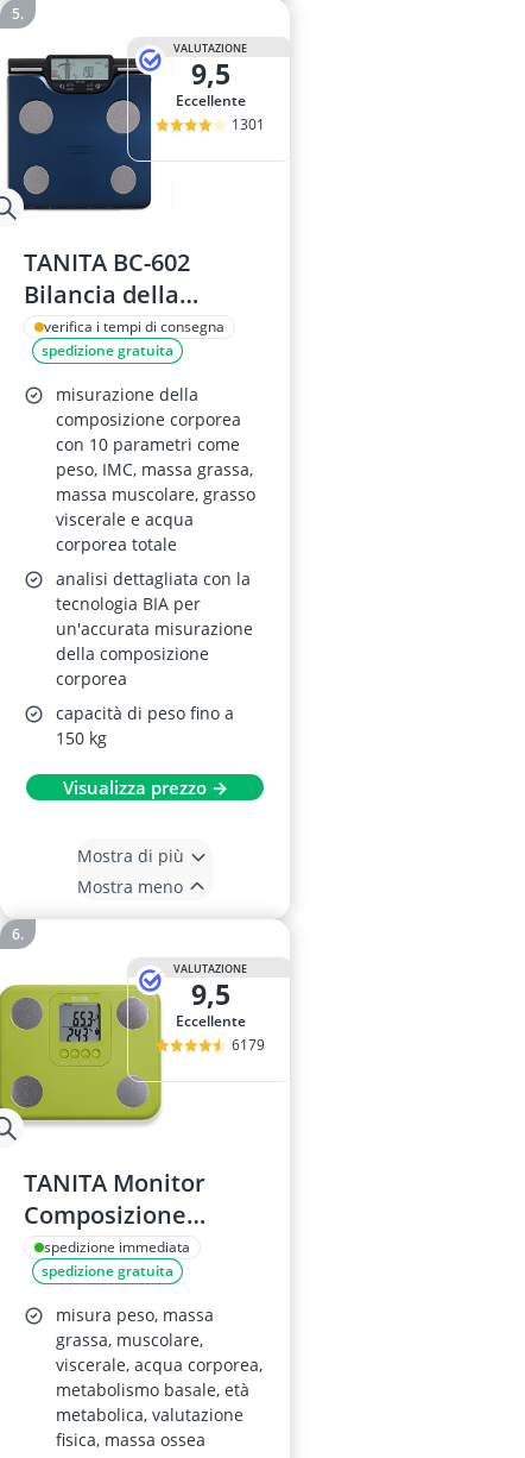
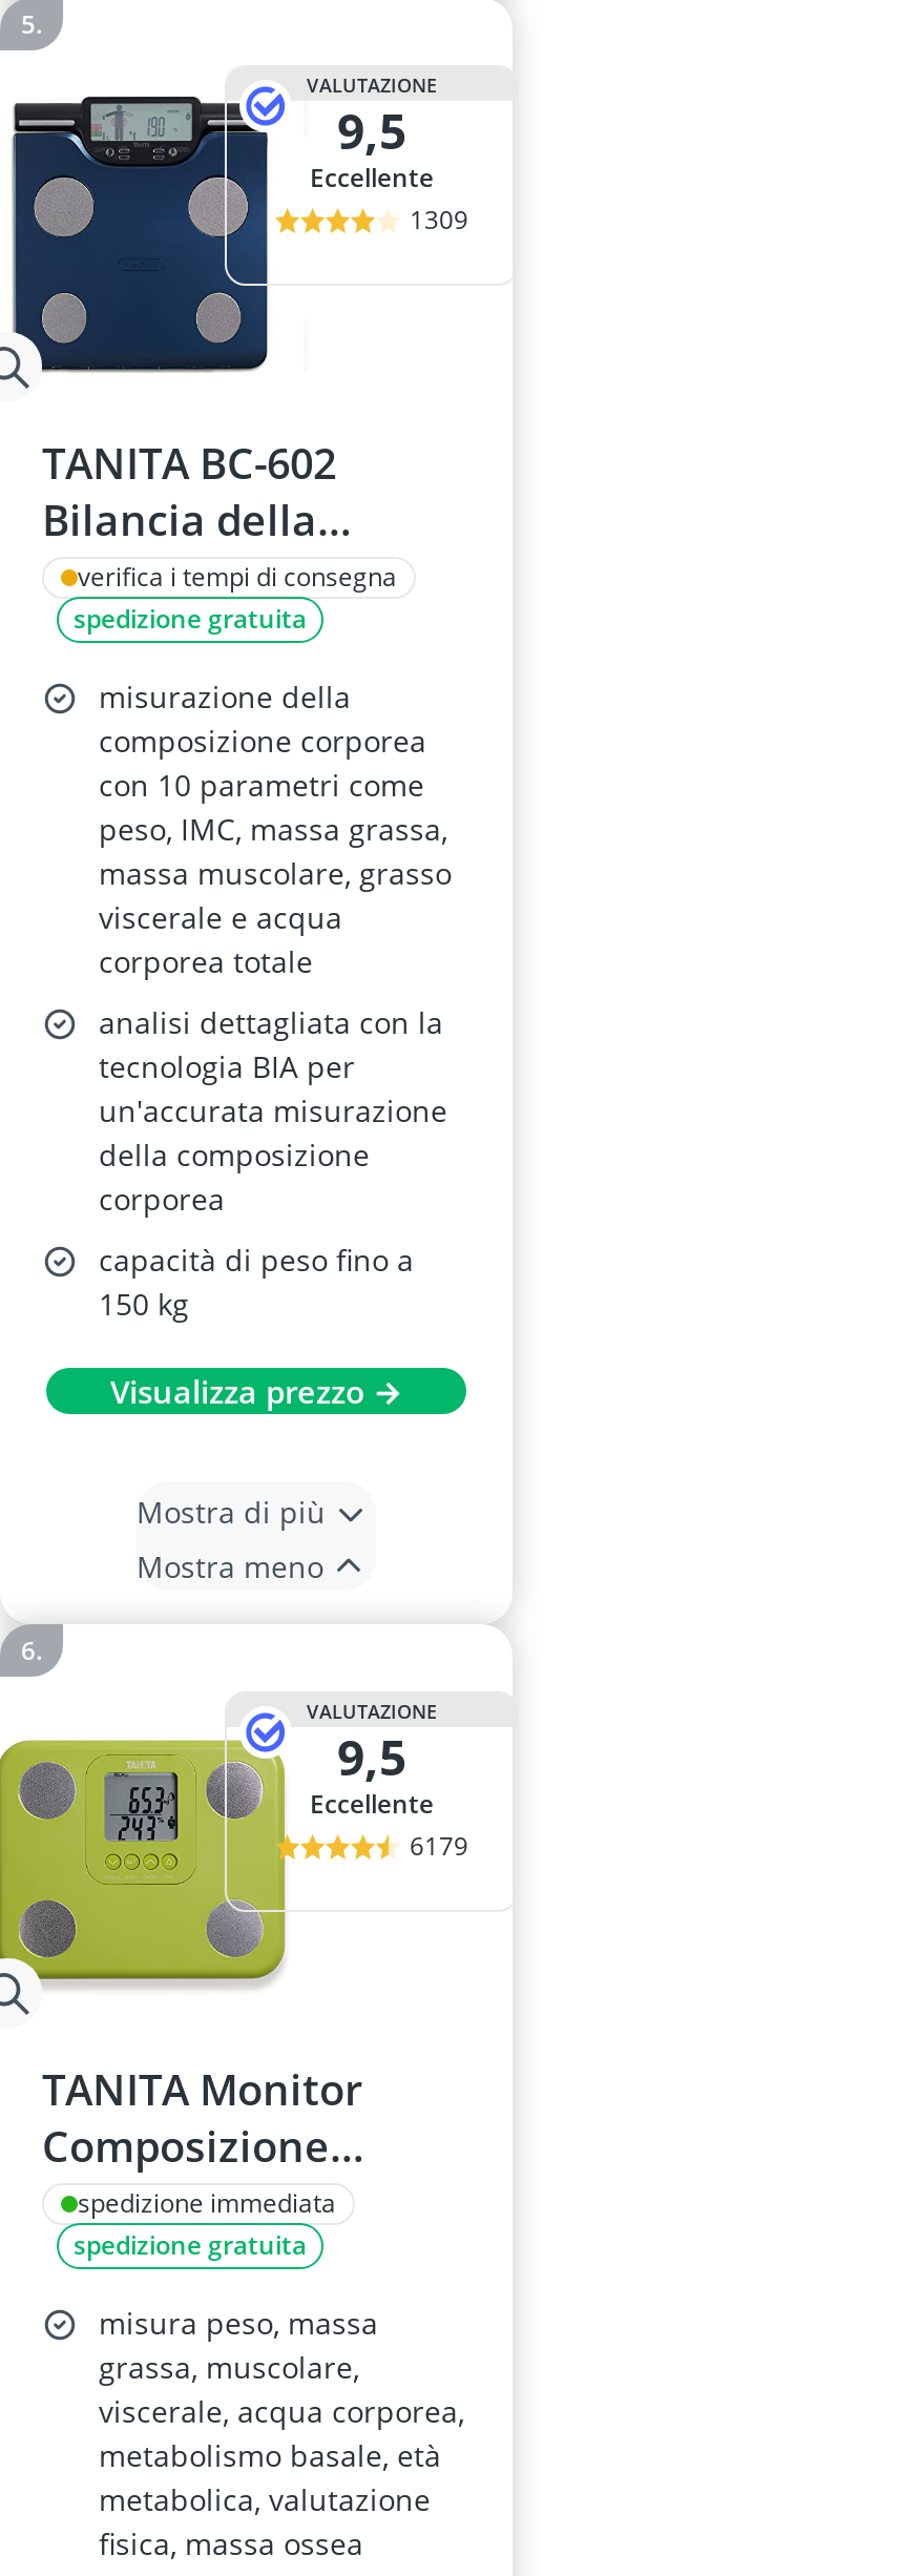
- 1301
+ 1309
